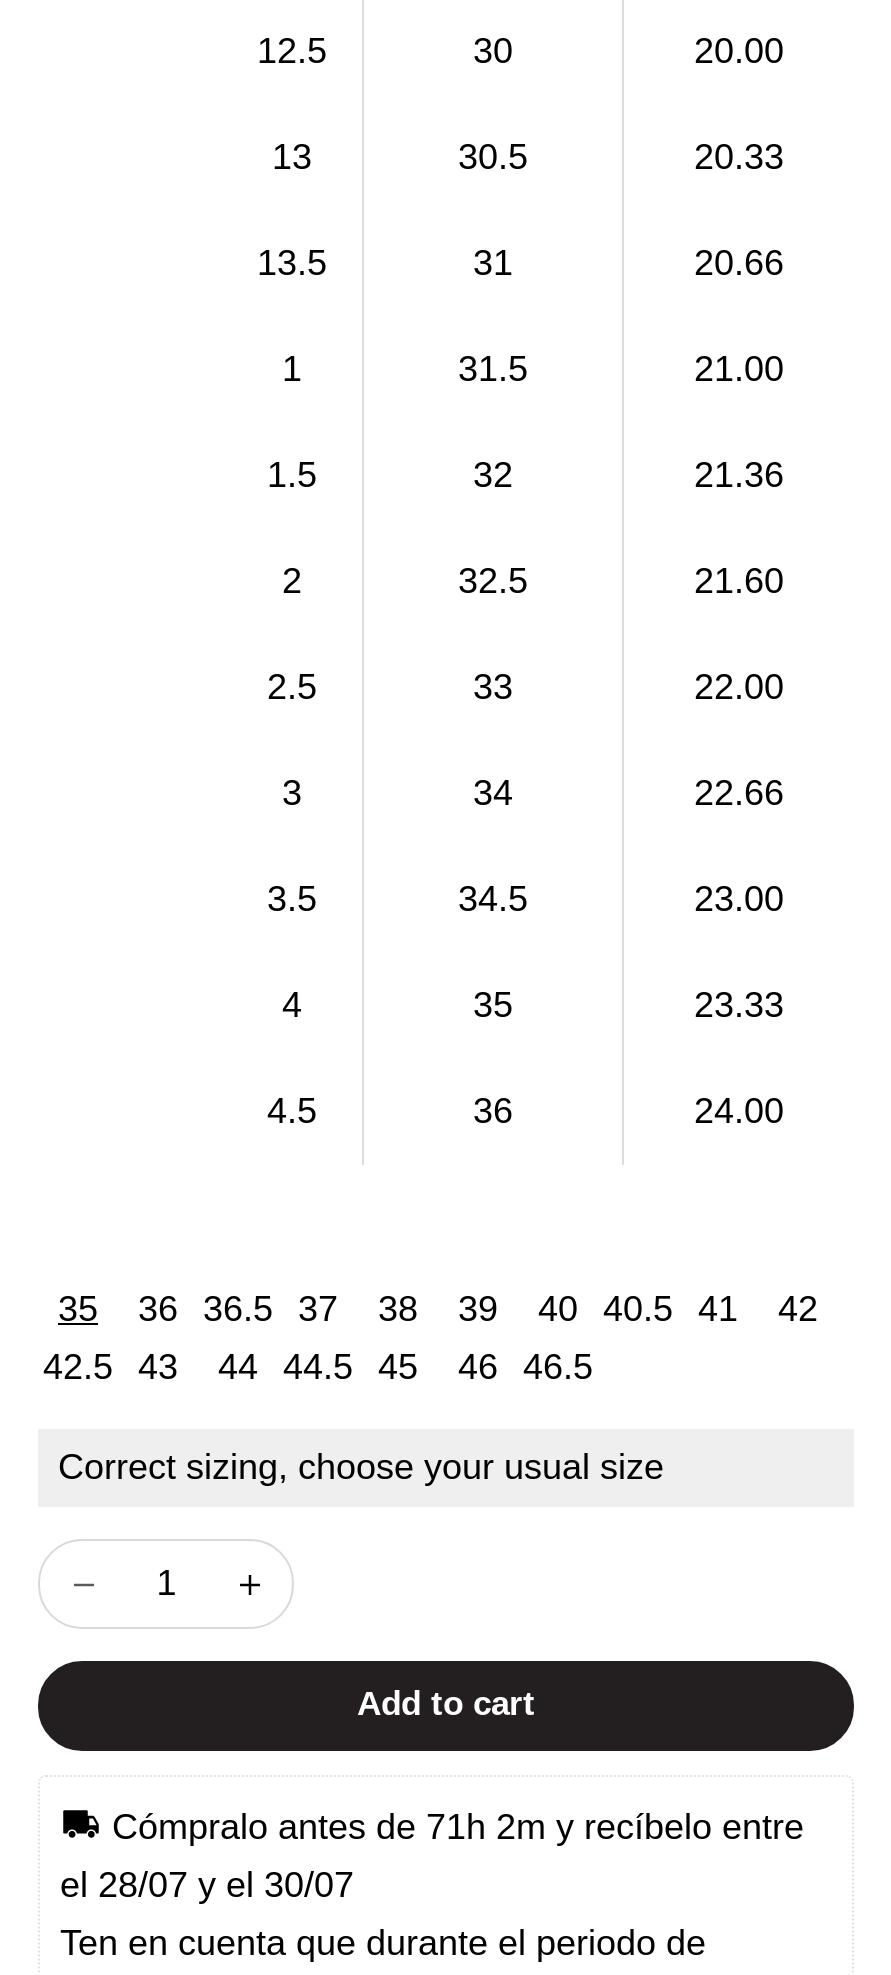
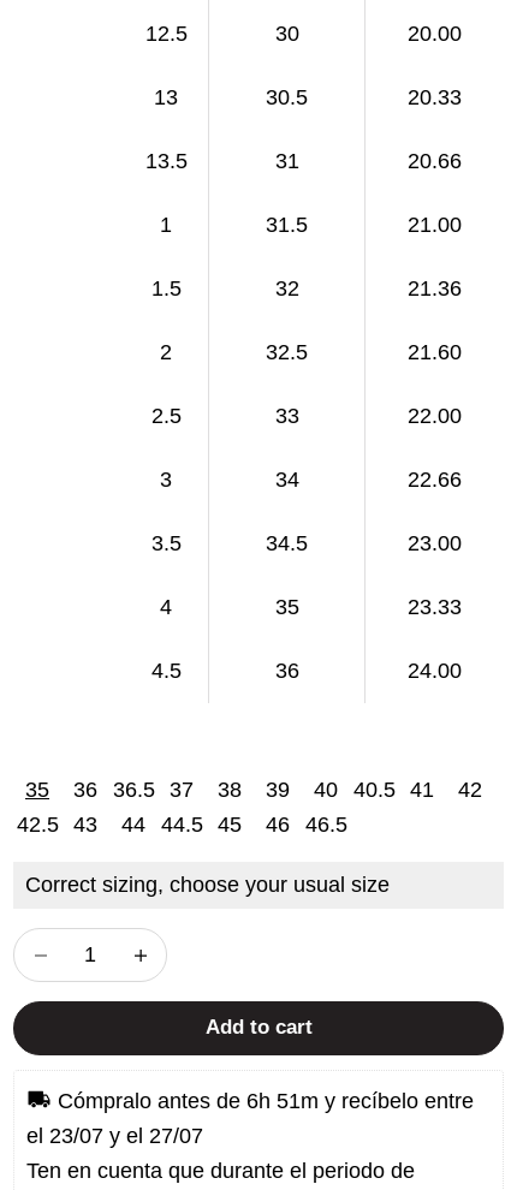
- Cómpralo antes de 71h 2m y recíbelo entre
+ Cómpralo antes de 6h 51m y recíbelo entre

- el 28/07 y el 30/07
+ el 23/07 y el 27/07
